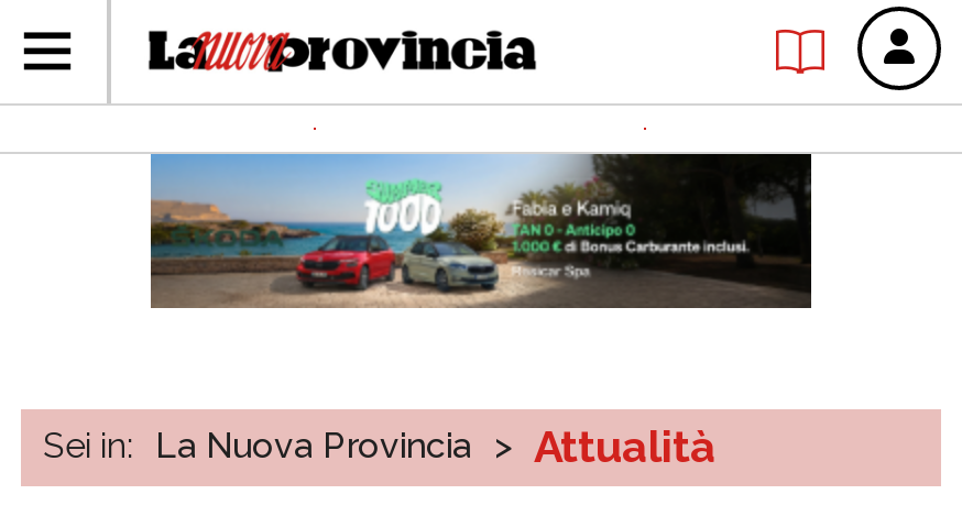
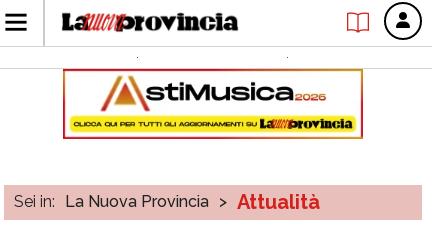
- [image]
+ [image]
